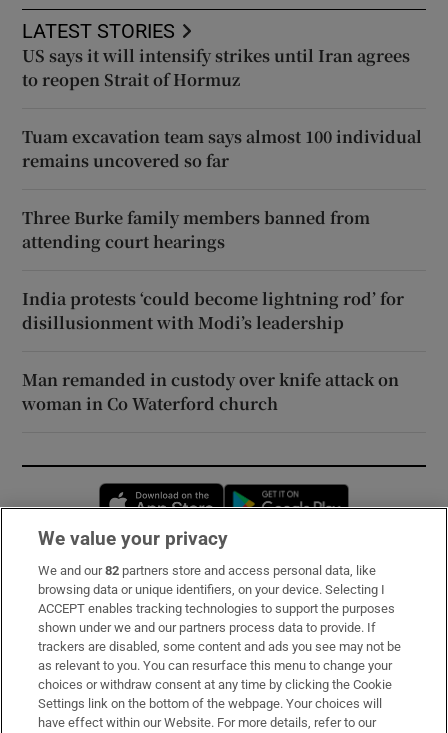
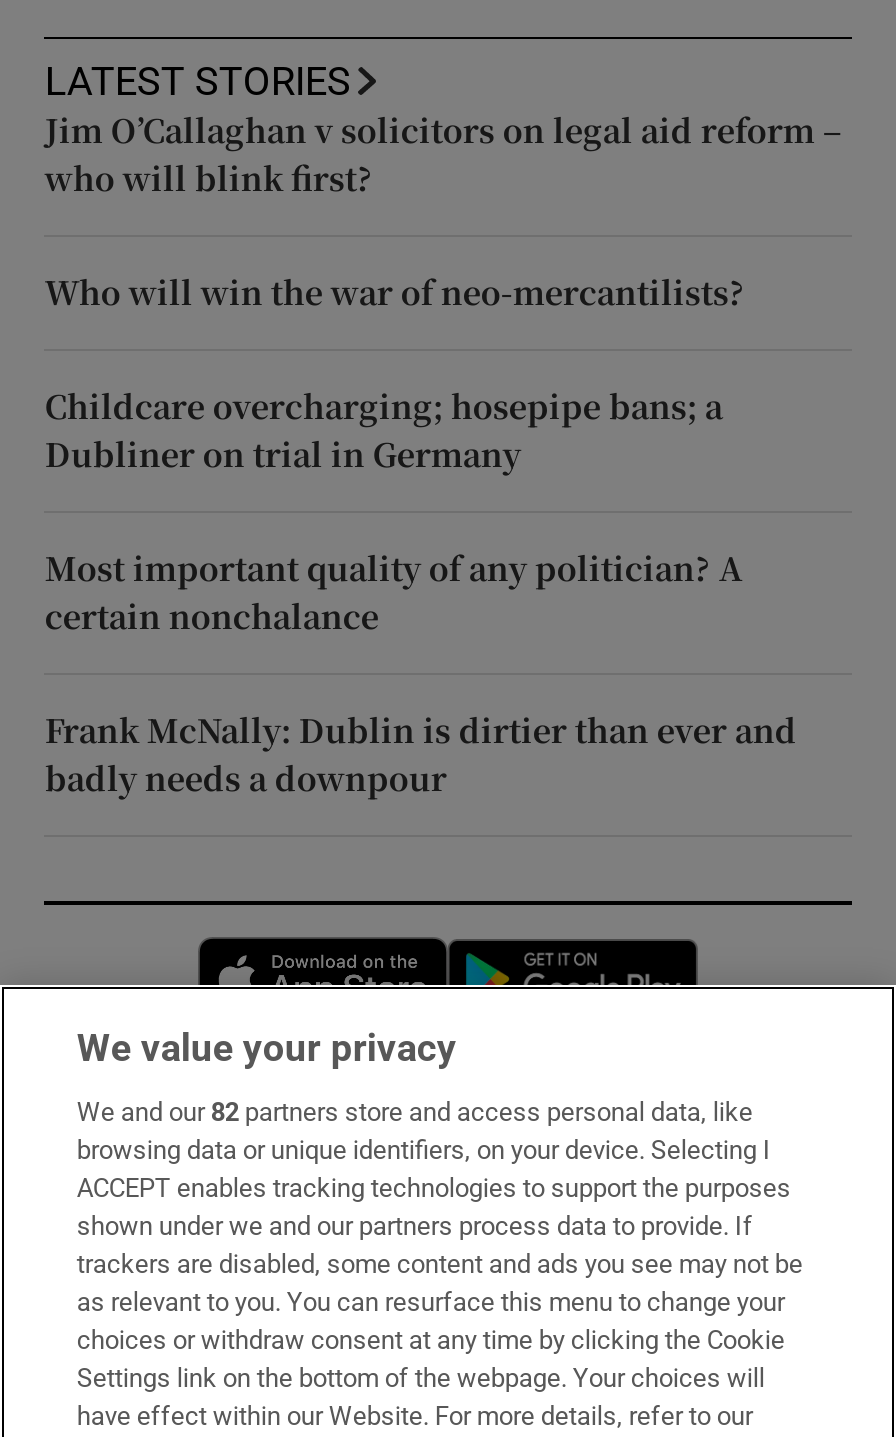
- US says it will intensify strikes until Iran agrees
- to reopen Strait of Hormuz
+ Jim O’Callaghan v solicitors on legal aid reform –
+ who will blink first?

- Tuam excavation team says almost 100 individual
- remains uncovered so far
+ Who will win the war of neo-mercantilists?

- Three Burke family members banned from
- attending court hearings
+ Childcare overcharging; hosepipe bans; a
+ Dubliner on trial in Germany

- India protests ‘could become lightning rod’ for
- disillusionment with Modi’s leadership
+ Most important quality of any politician? A
+ certain nonchalance

- Man remanded in custody over knife attack on
- woman in Co Waterford church
+ Frank McNally: Dublin is dirtier than ever and
+ badly needs a downpour
